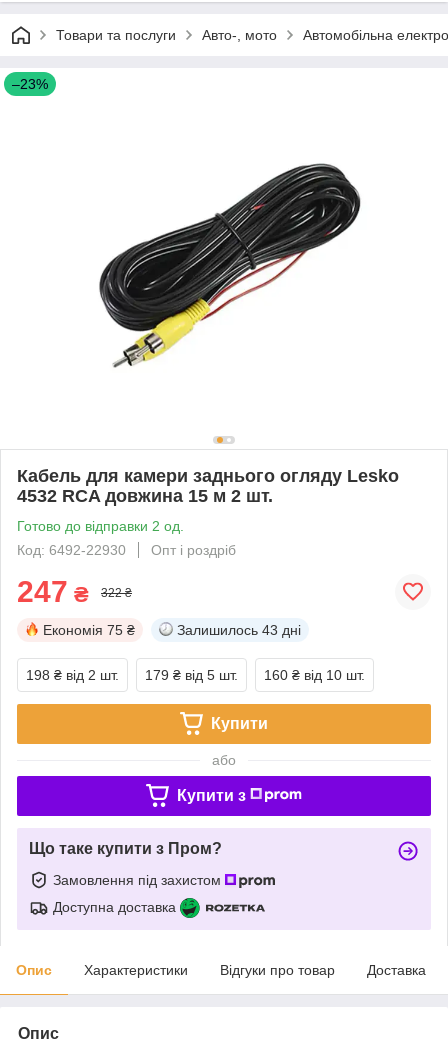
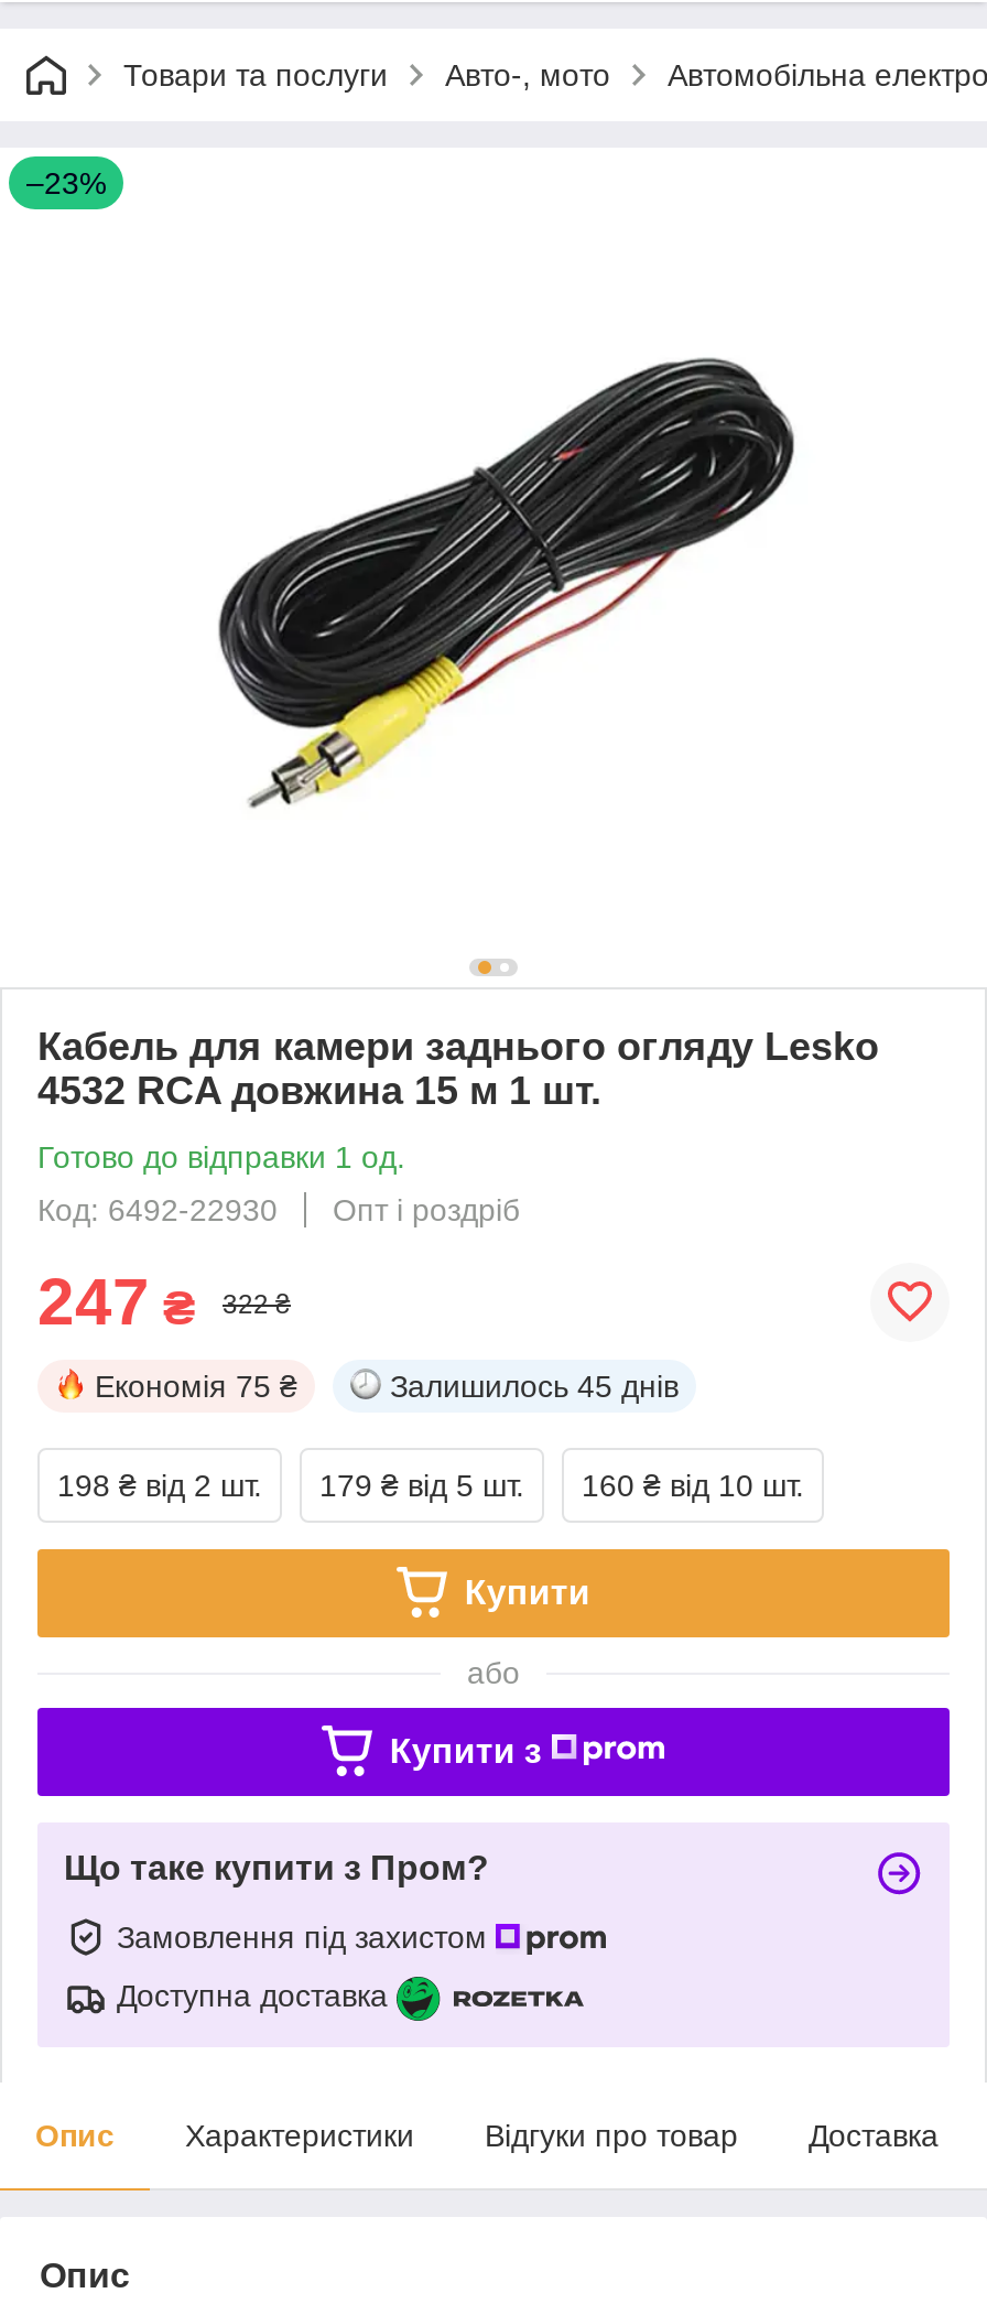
- 4532 RCA довжина 15 м 2 шт.
+ 4532 RCA довжина 15 м 1 шт.

- Готово до відправки 2 од.
+ Готово до відправки 1 од.

- Залишилось 43 дні
+ Залишилось 45 днів
